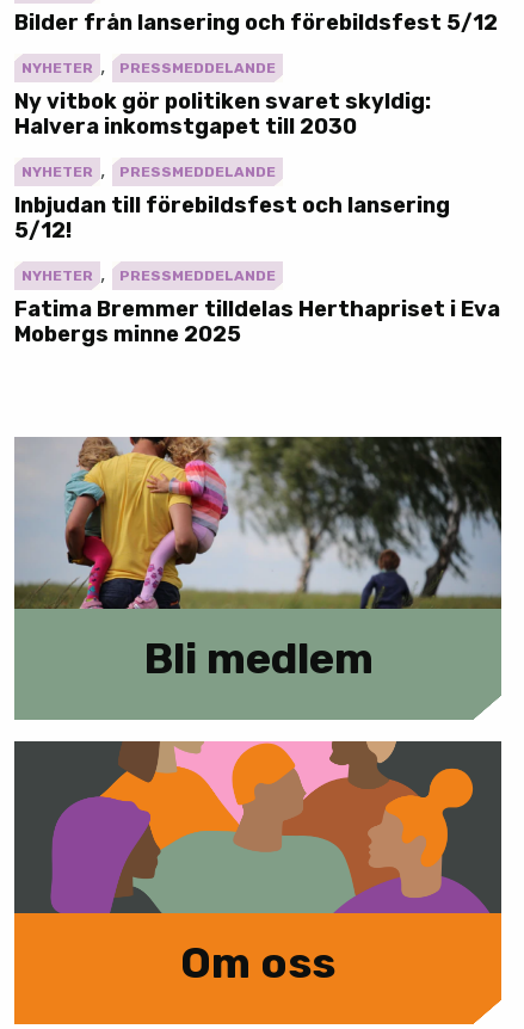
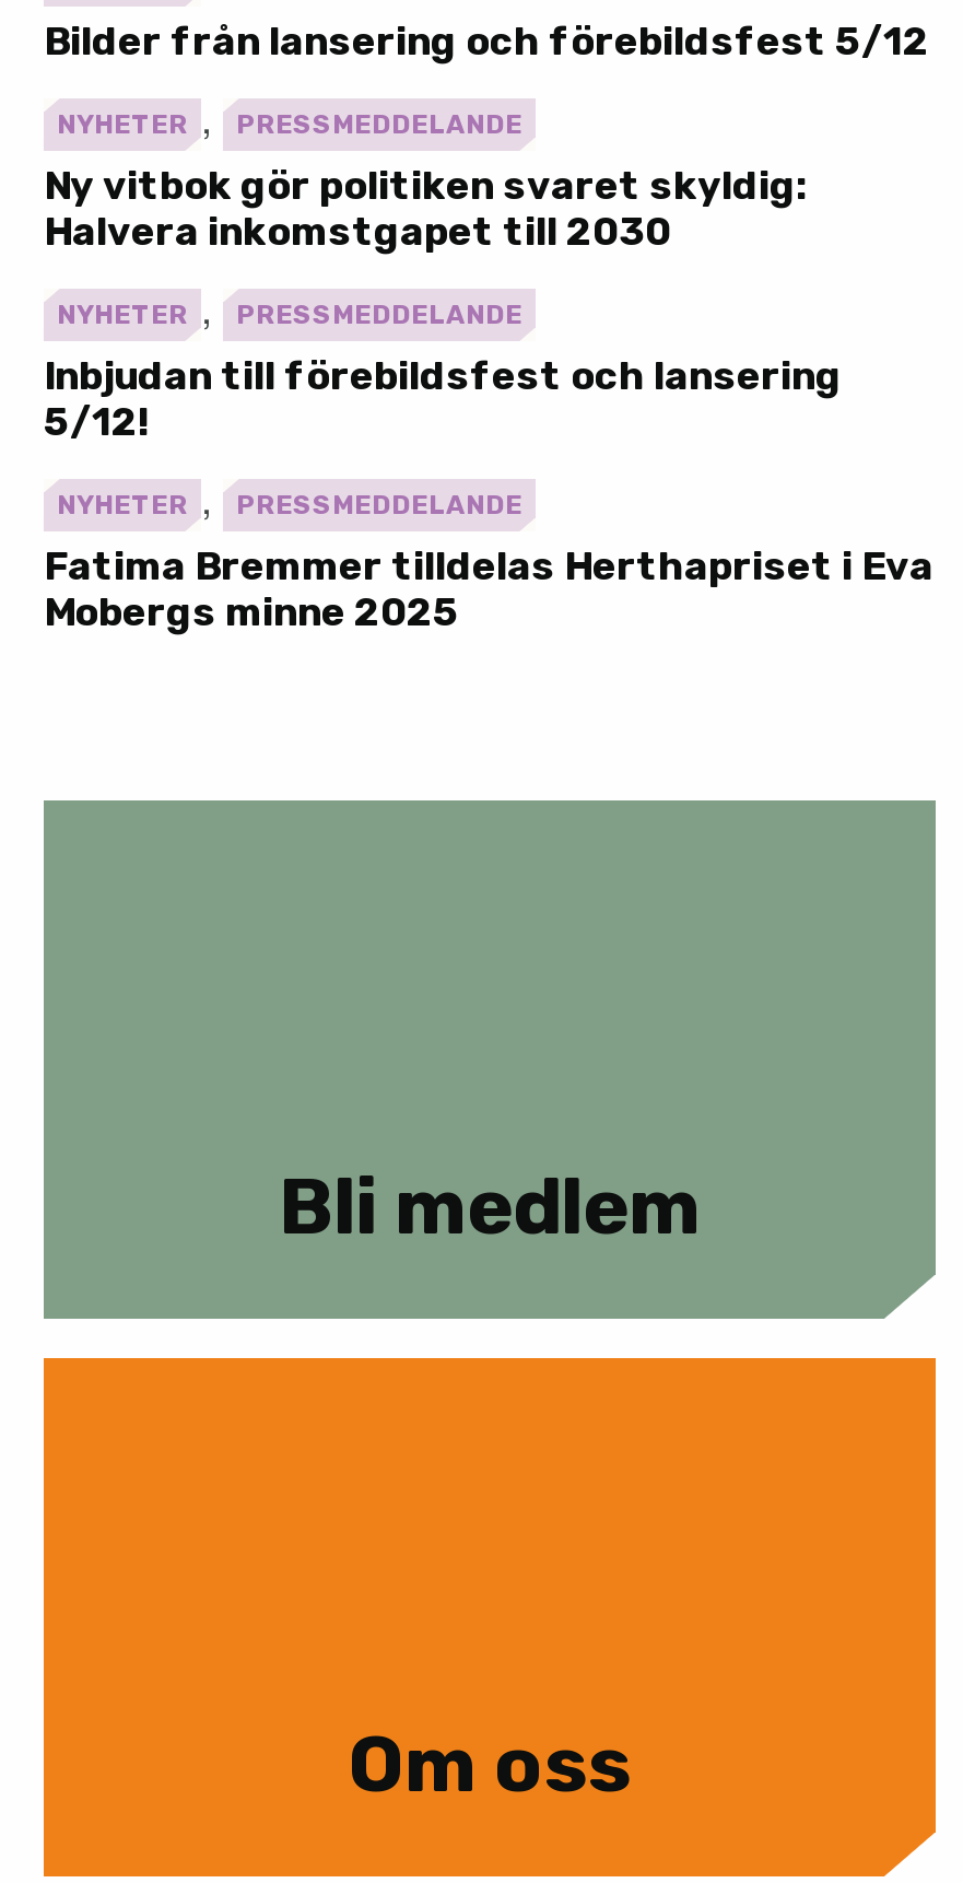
- [image]

- [image]
